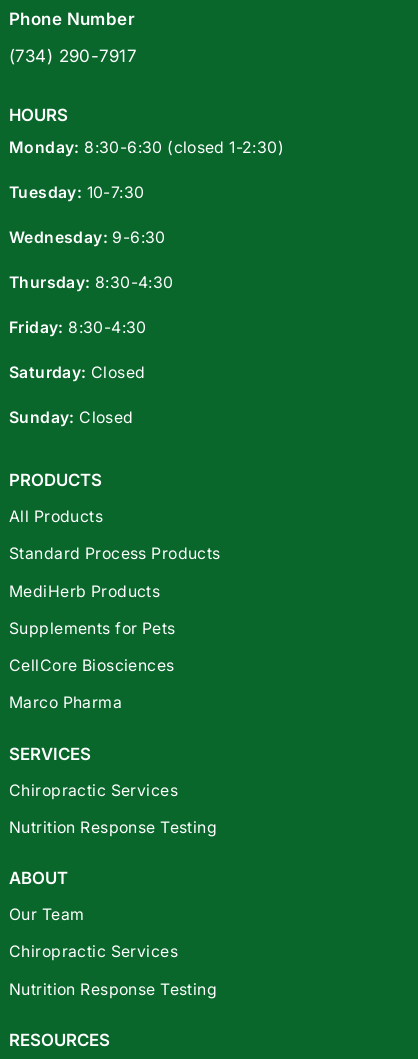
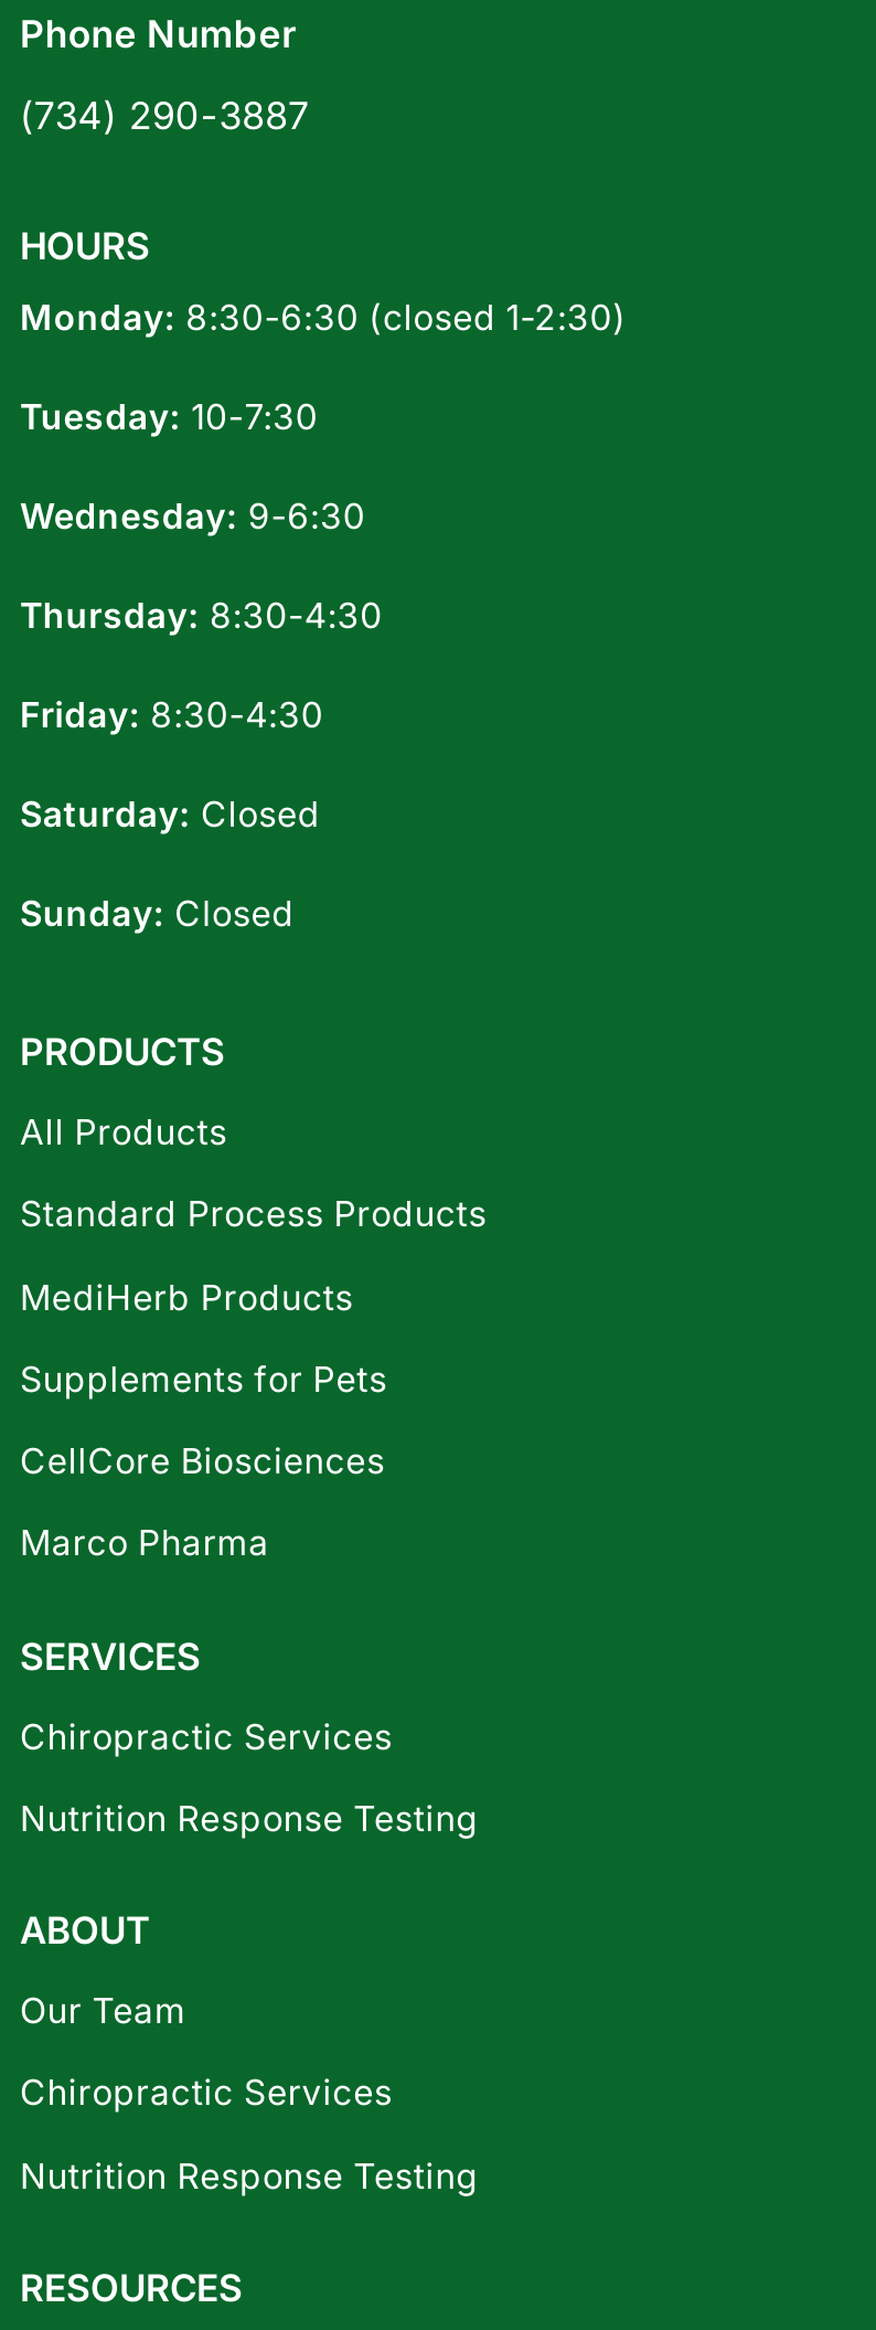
- (734) 290-7917
+ (734) 290-3887
